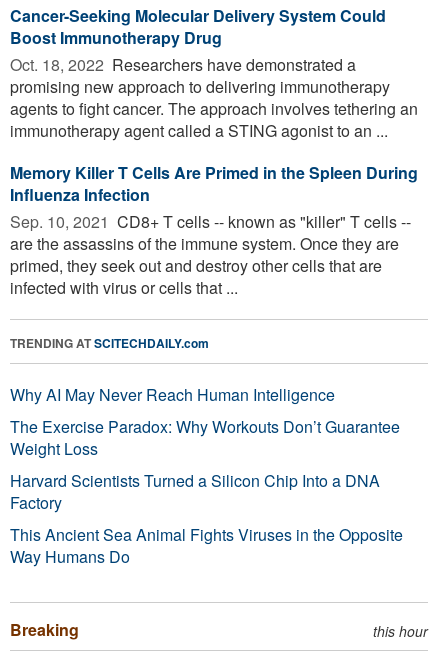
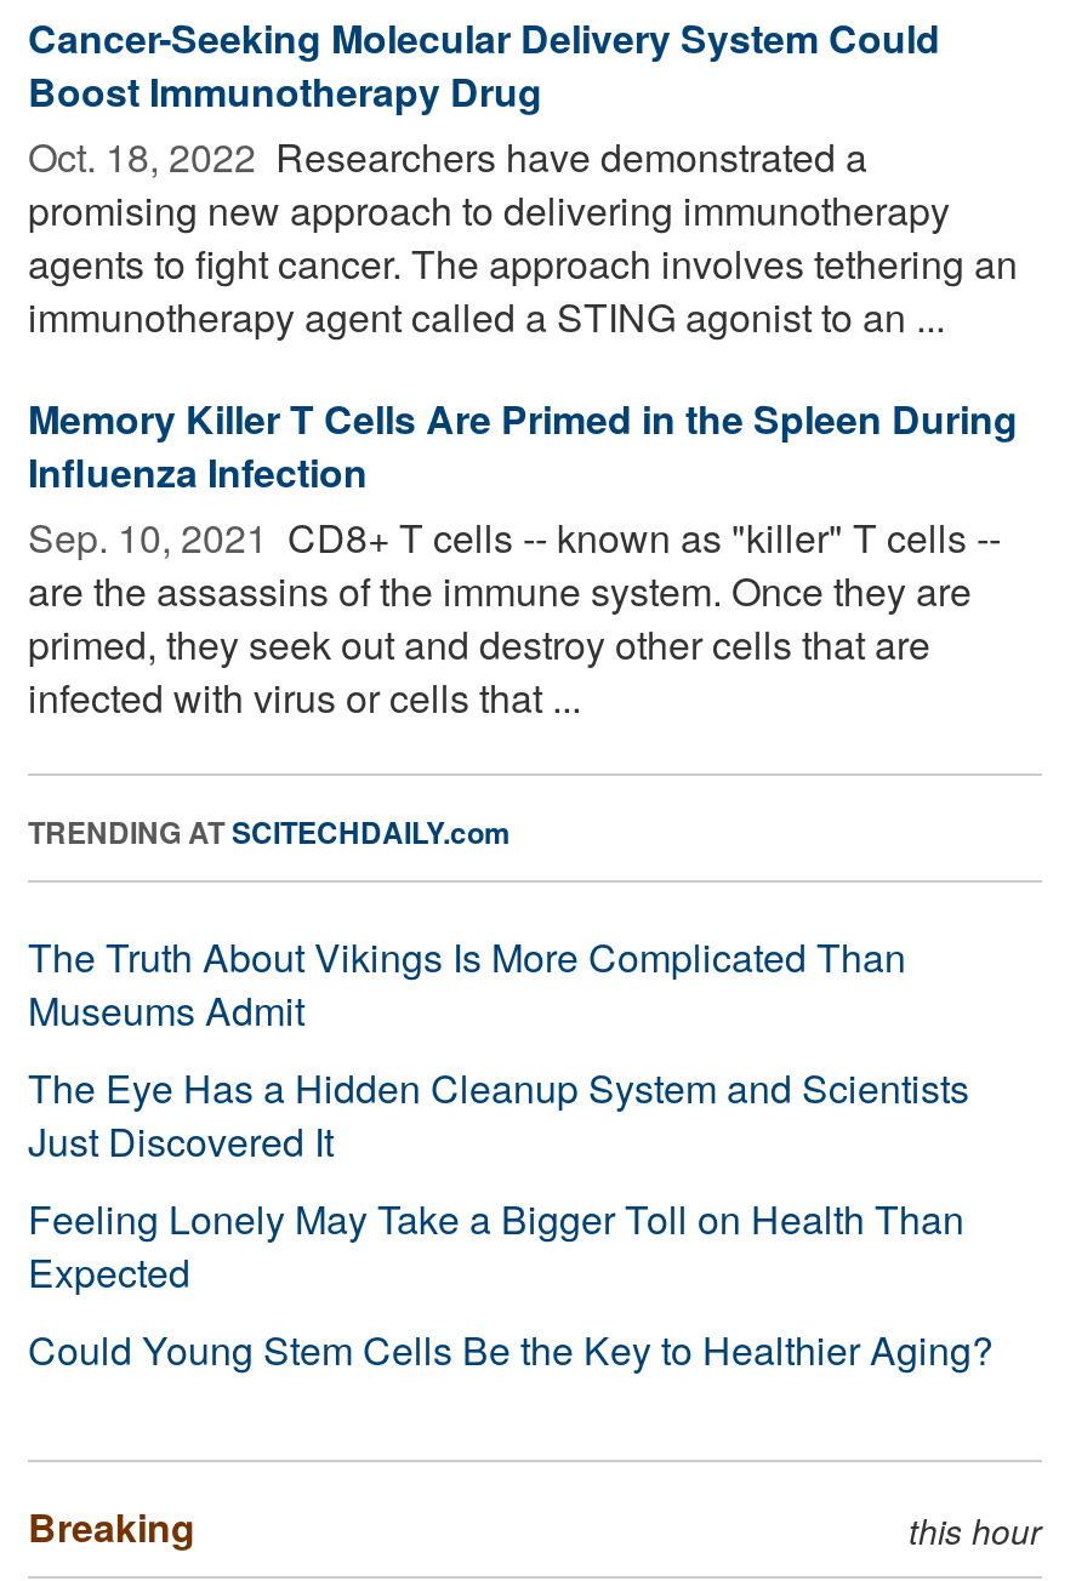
- Why AI May Never Reach Human Intelligence
- The Exercise Paradox: Why Workouts Don’t Guarantee
- Weight Loss
- Harvard Scientists Turned a Silicon Chip Into a DNA
- Factory
- This Ancient Sea Animal Fights Viruses in the Opposite
- Way Humans Do
+ The Truth About Vikings Is More Complicated Than
+ Museums Admit
+ The Eye Has a Hidden Cleanup System and Scientists
+ Just Discovered It
+ Feeling Lonely May Take a Bigger Toll on Health Than
+ Expected
+ Could Young Stem Cells Be the Key to Healthier Aging?
